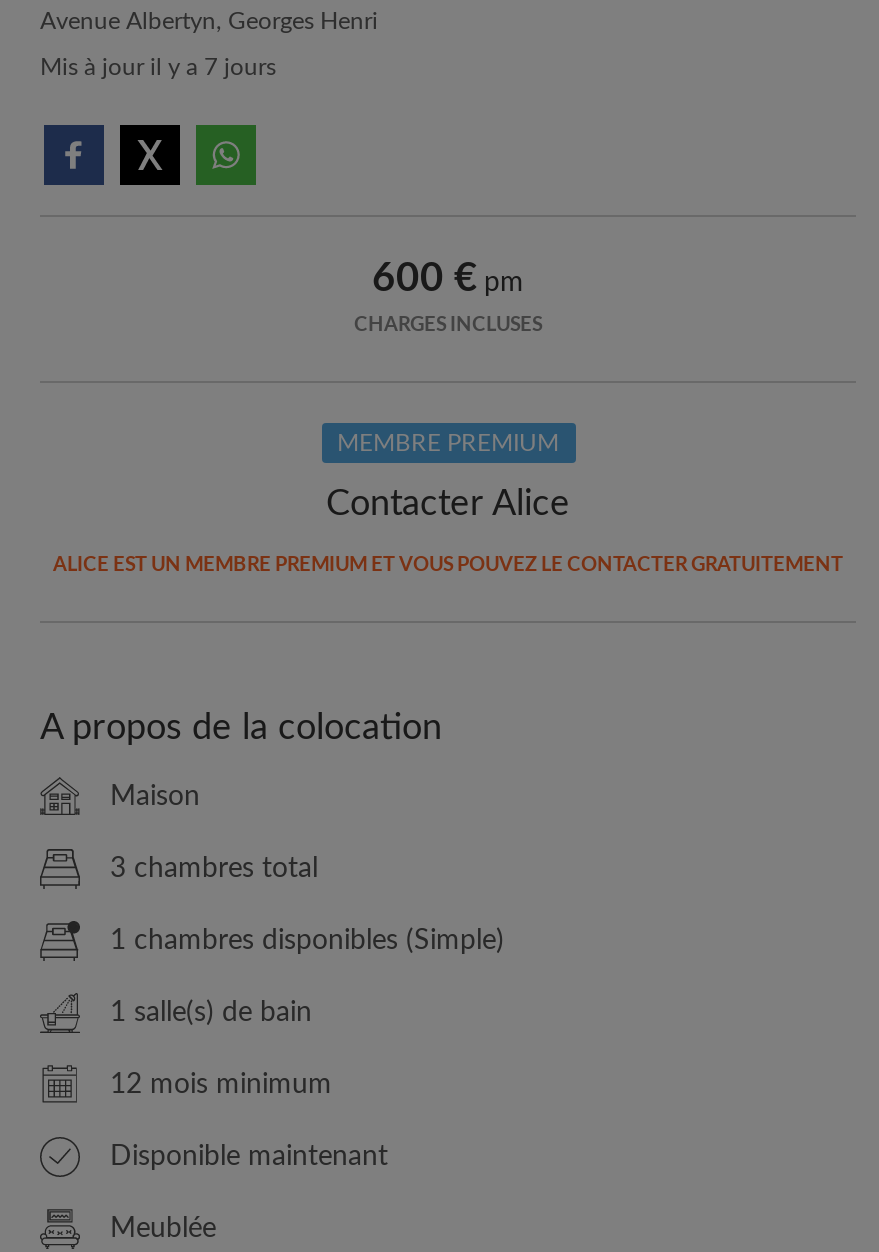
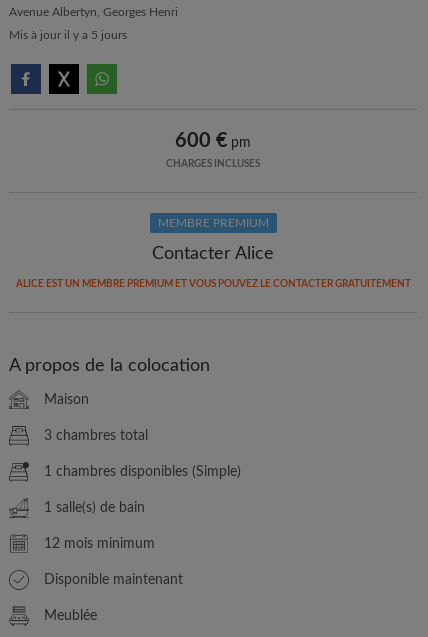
- Mis à jour il y a 7 jours
+ Mis à jour il y a 5 jours
